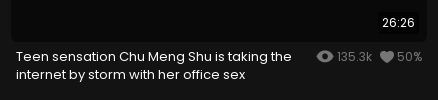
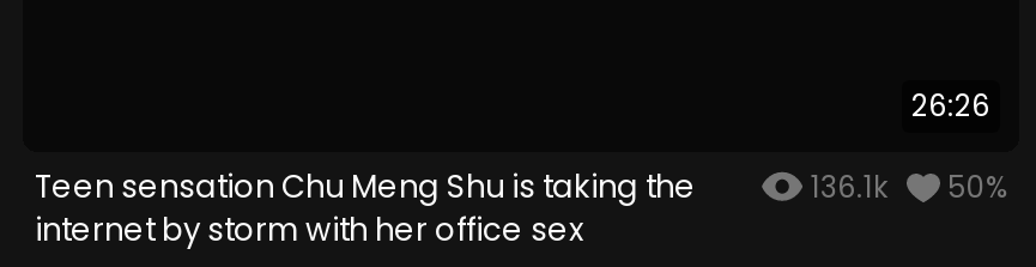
- 135.3k 50%
+ 136.1k 50%
